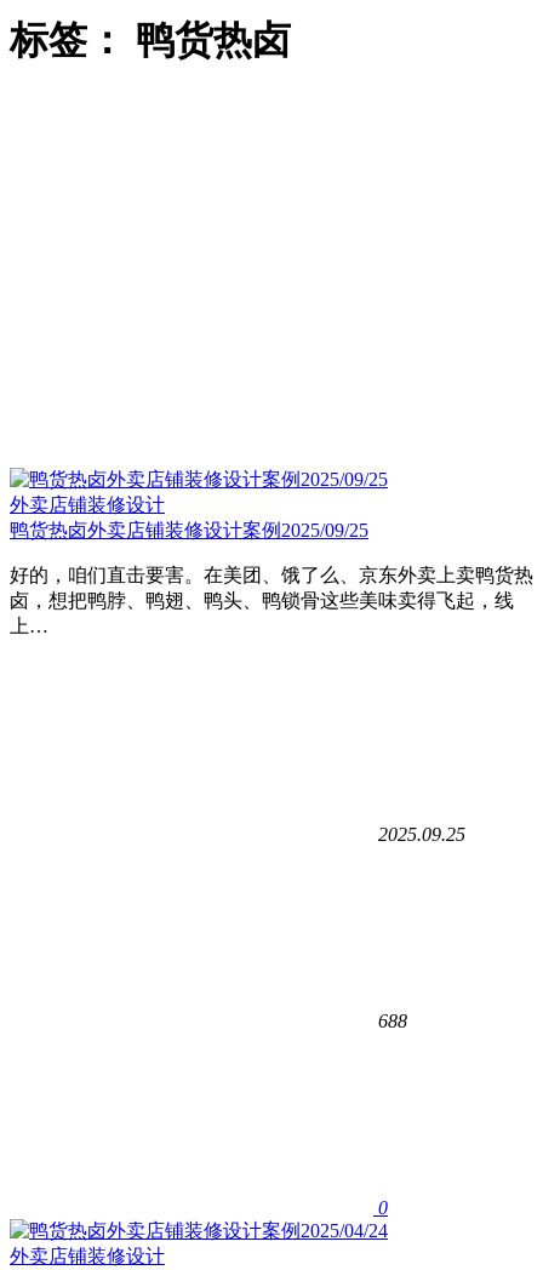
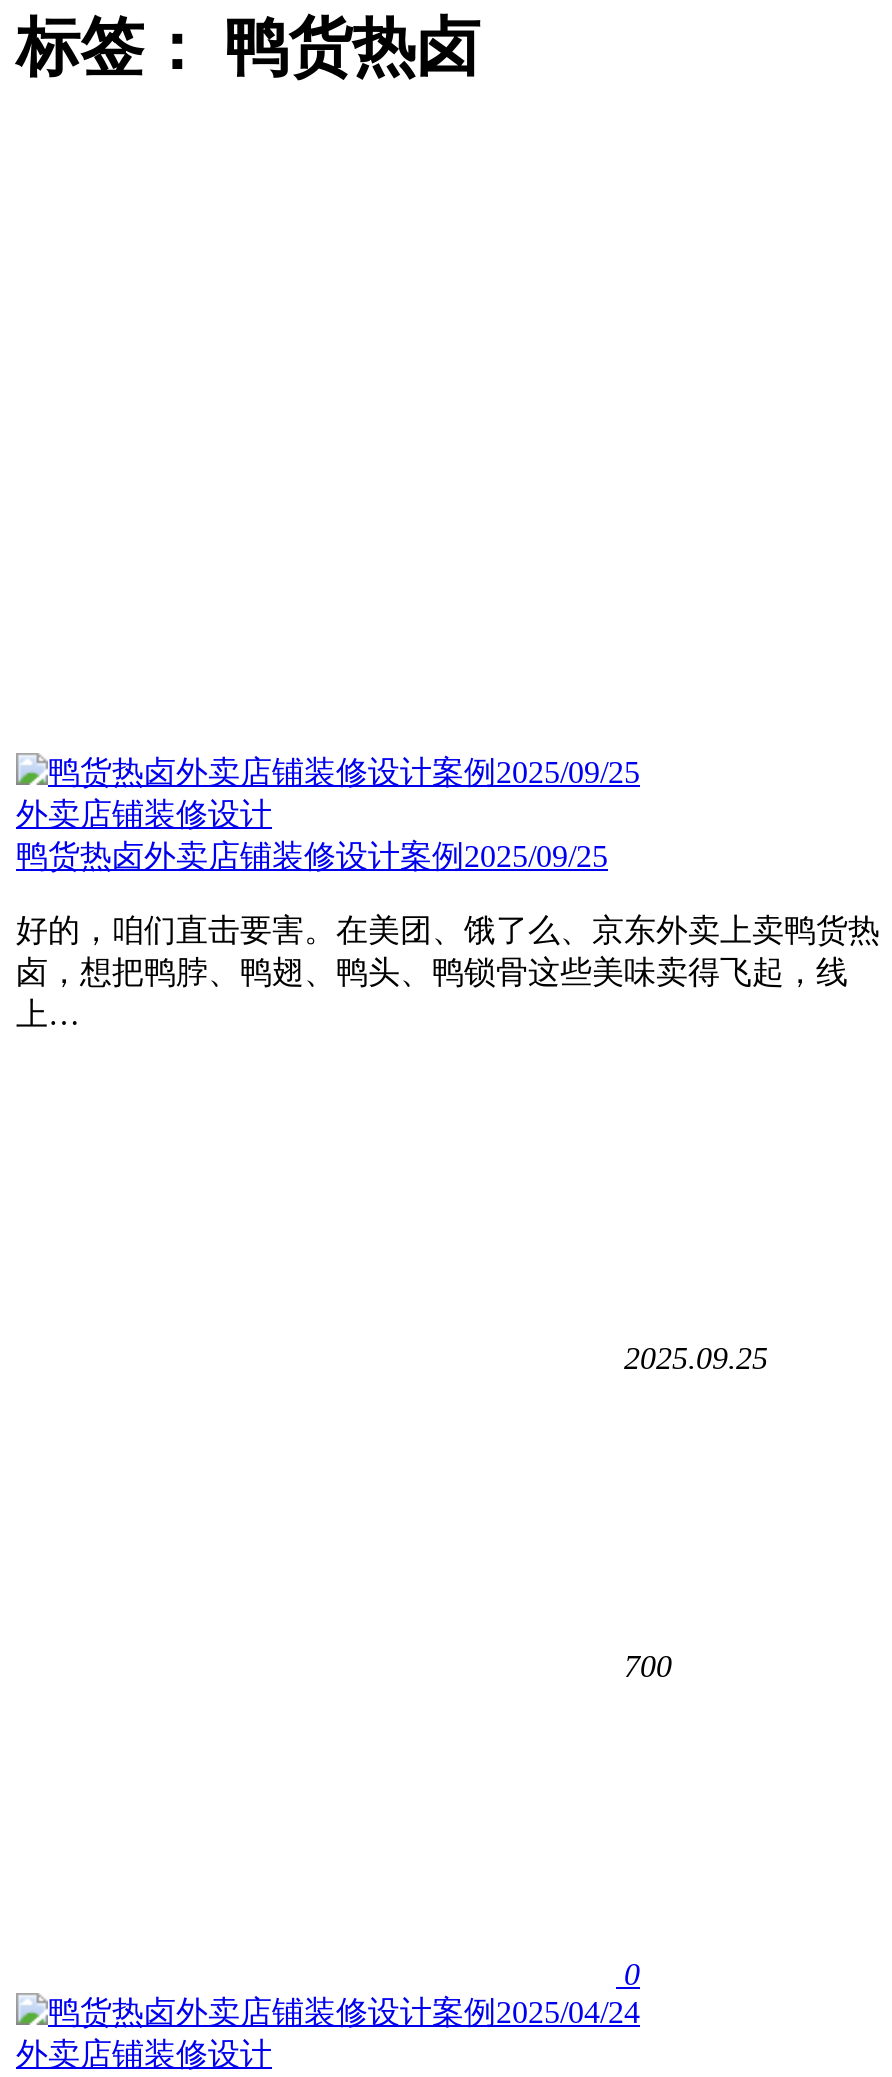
- 688
+ 700
